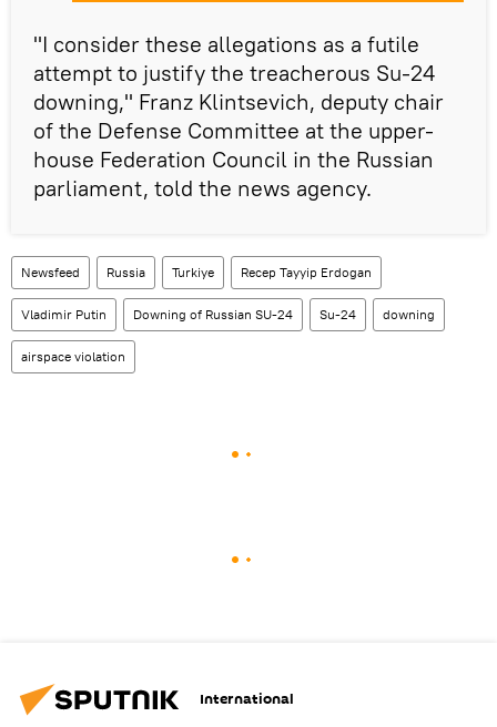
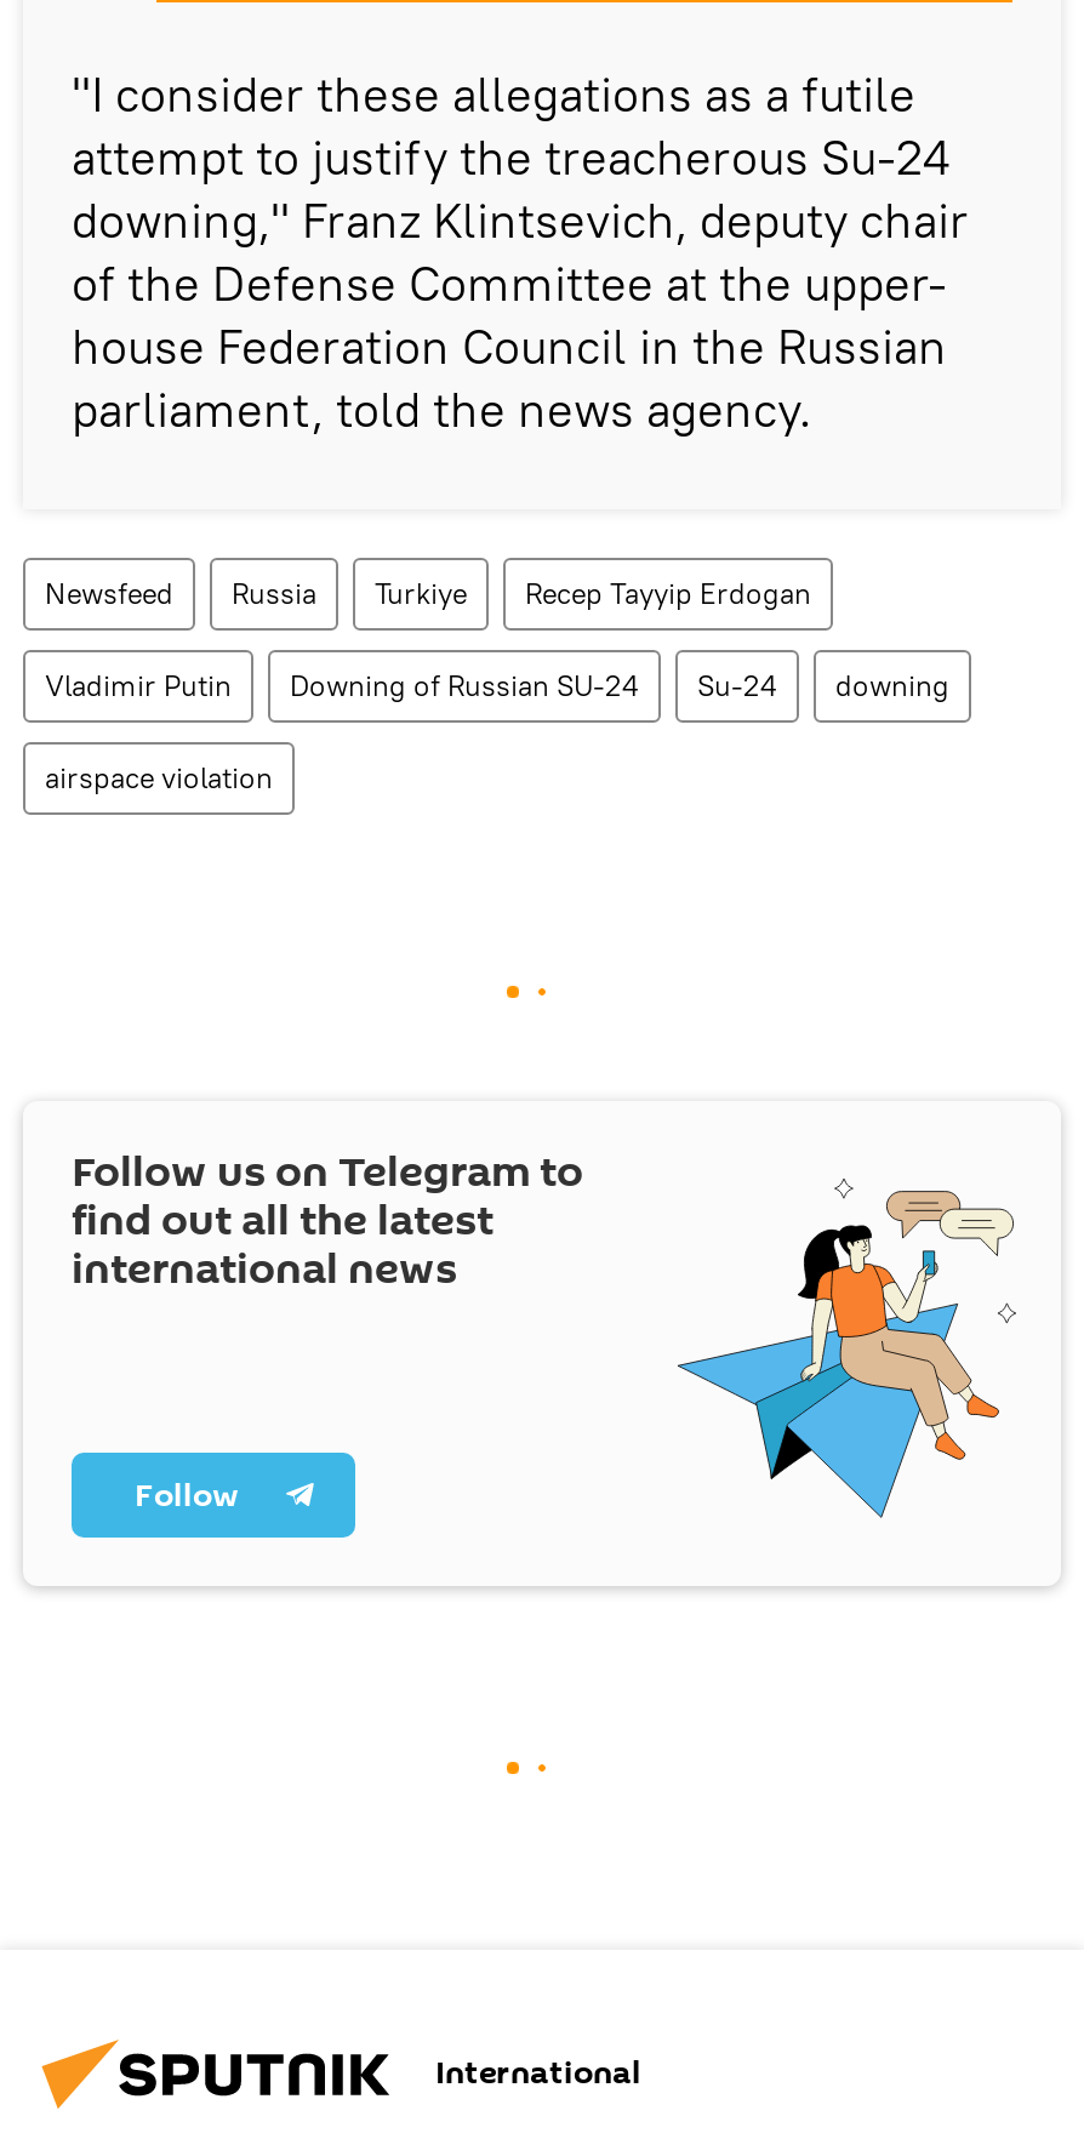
+ [image]
+ Follow us on Telegram to
+ find out all the latest
+ international news

+ Follow
